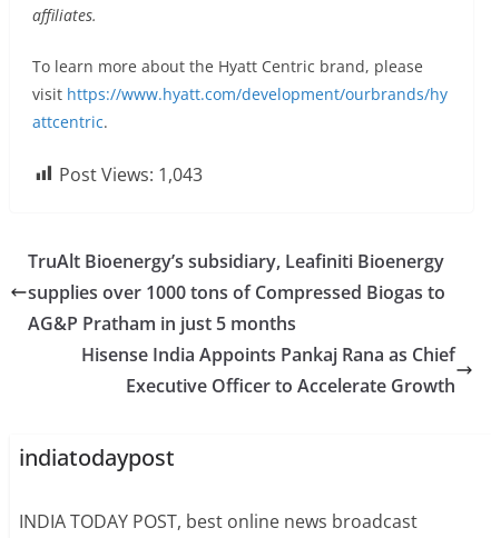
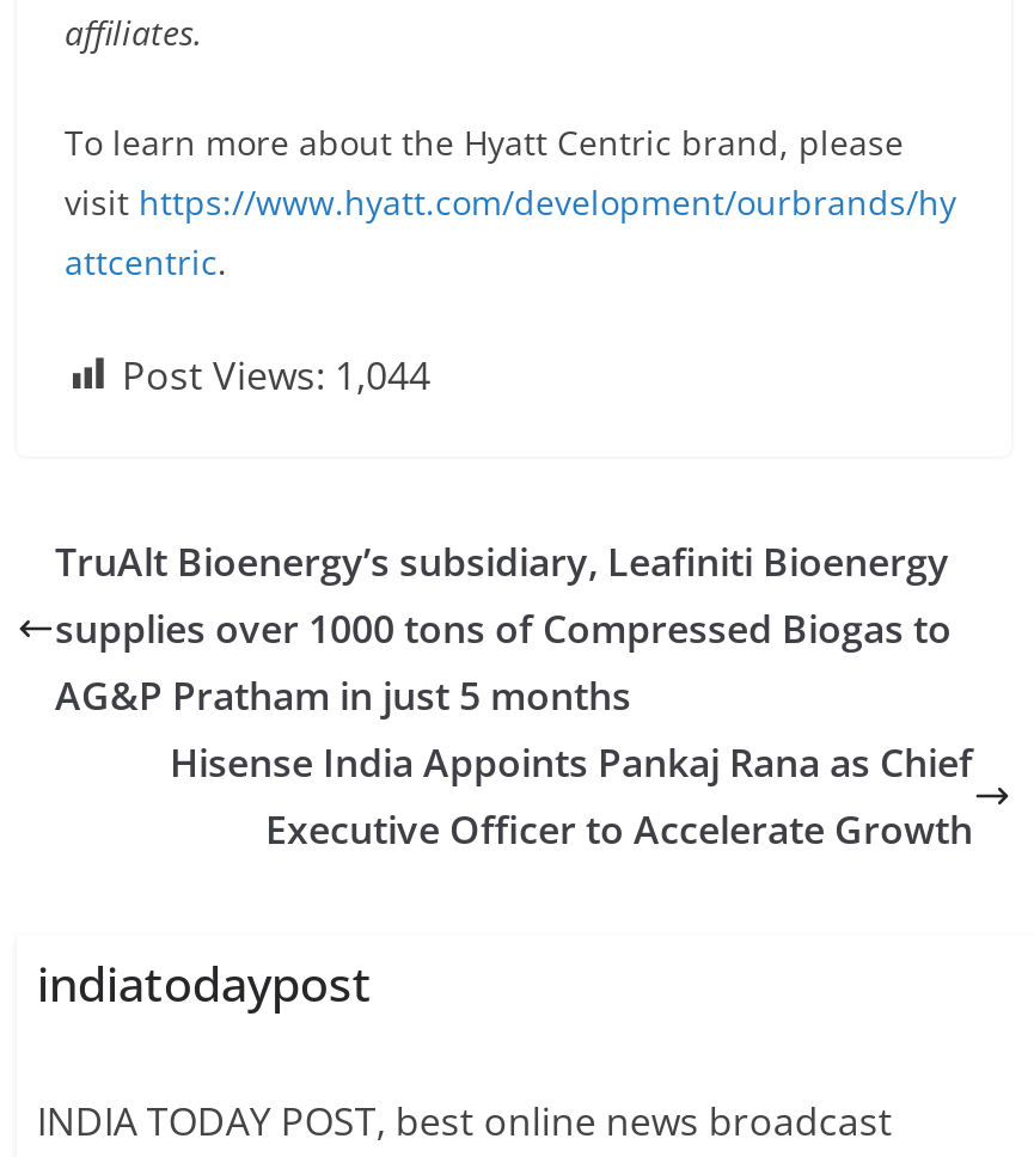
- Post Views: 1,043
+ Post Views: 1,044
